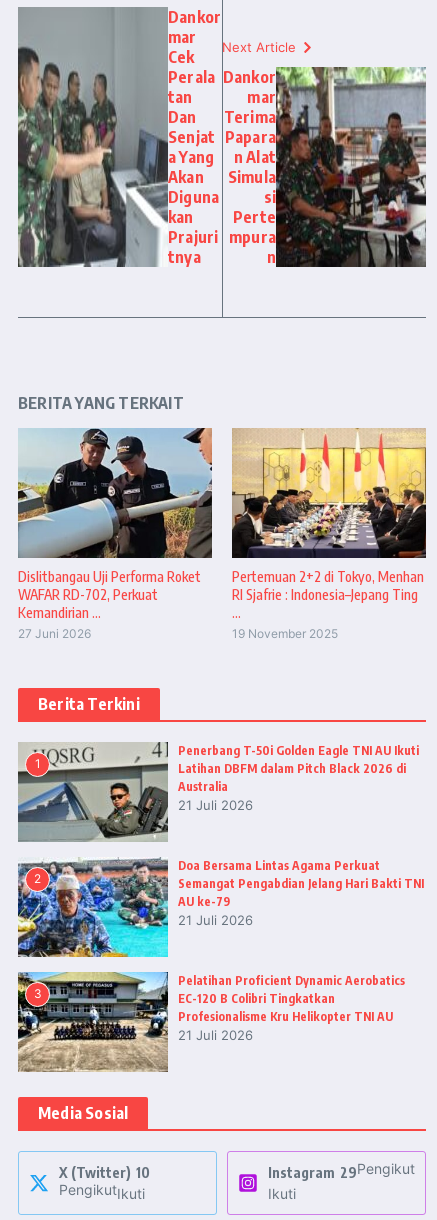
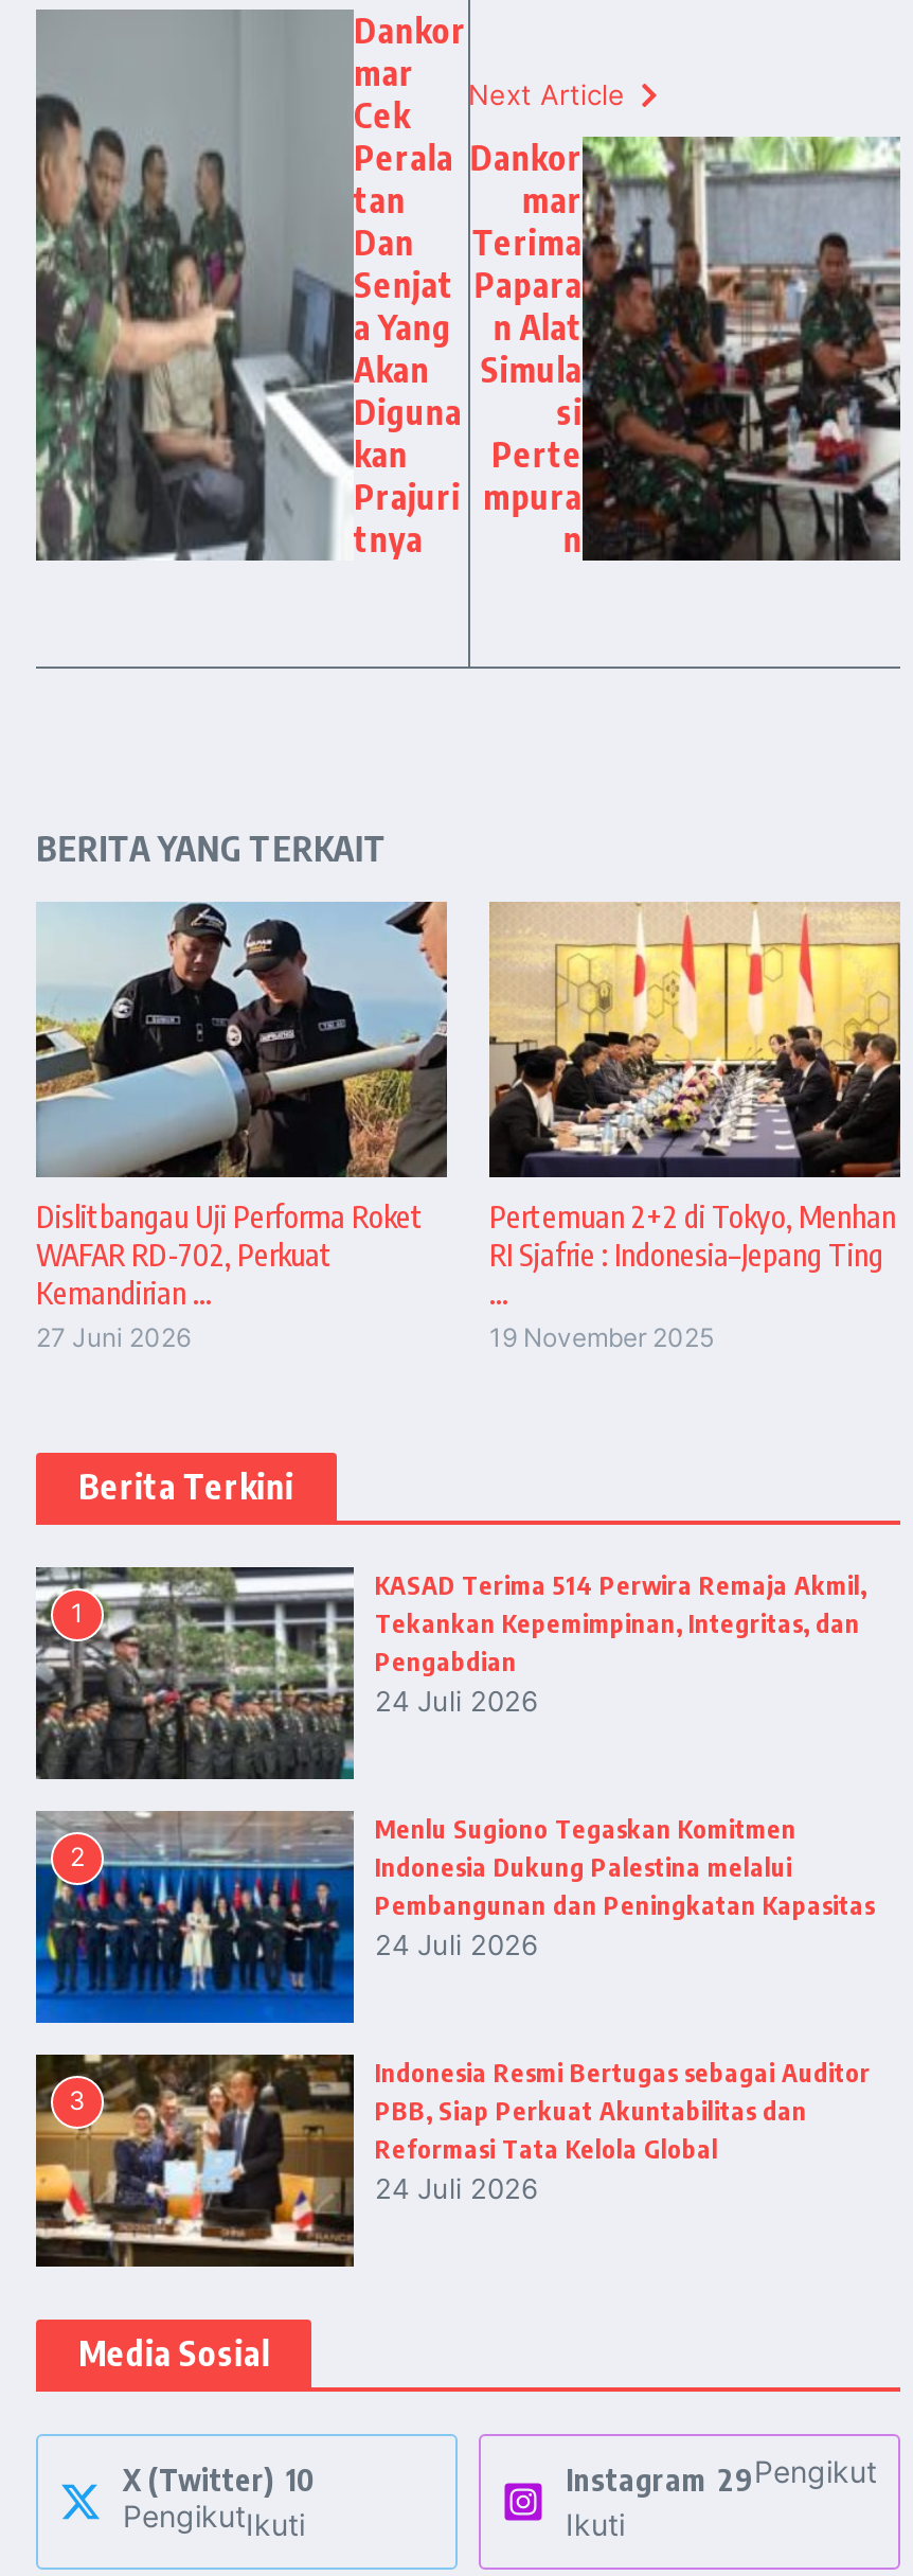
- [image]
- Penerbang T-50i Golden Eagle TNI AU Ikuti
- Latihan DBFM dalam Pitch Black 2026 di
- Australia
- 21 Juli 2026
+ [image]
+ KASAD Terima 514 Perwira Remaja Akmil,
+ Tekankan Kepemimpinan, Integritas, dan
+ Pengabdian
+ 24 Juli 2026

- [image]
- Doa Bersama Lintas Agama Perkuat
- Semangat Pengabdian Jelang Hari Bakti TNI
- AU ke-79
- 21 Juli 2026
+ [image]
+ Menlu Sugiono Tegaskan Komitmen
+ Indonesia Dukung Palestina melalui
+ Pembangunan dan Peningkatan Kapasitas
+ 24 Juli 2026

- [image]
- Pelatihan Proficient Dynamic Aerobatics
- EC-120 B Colibri Tingkatkan
- Profesionalisme Kru Helikopter TNI AU
- 21 Juli 2026
+ [image]
+ Indonesia Resmi Bertugas sebagai Auditor
+ PBB, Siap Perkuat Akuntabilitas dan
+ Reformasi Tata Kelola Global
+ 24 Juli 2026
